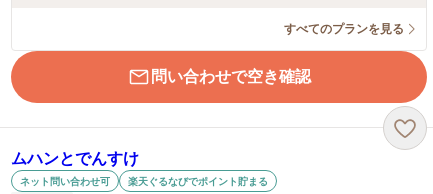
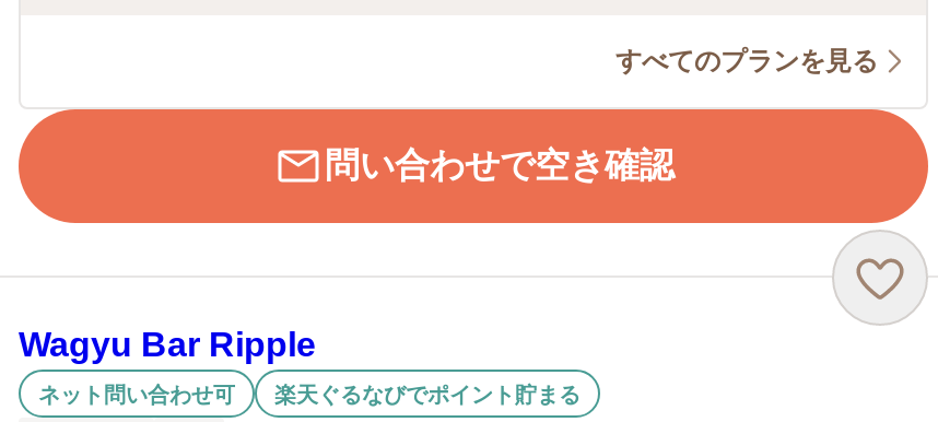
- ムハンとでんすけ
+ Wagyu Bar Ripple
